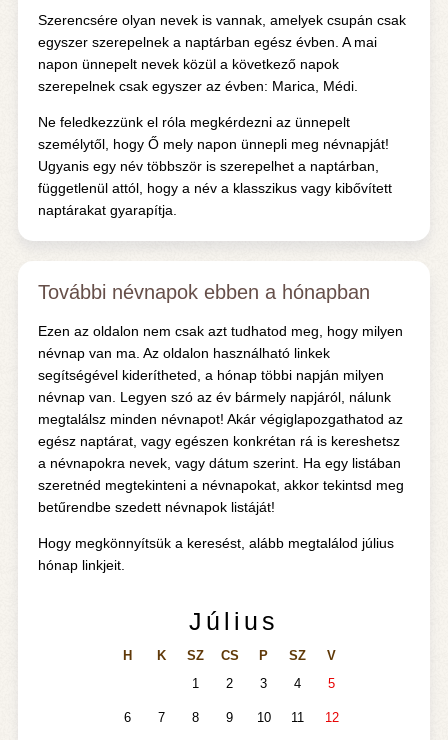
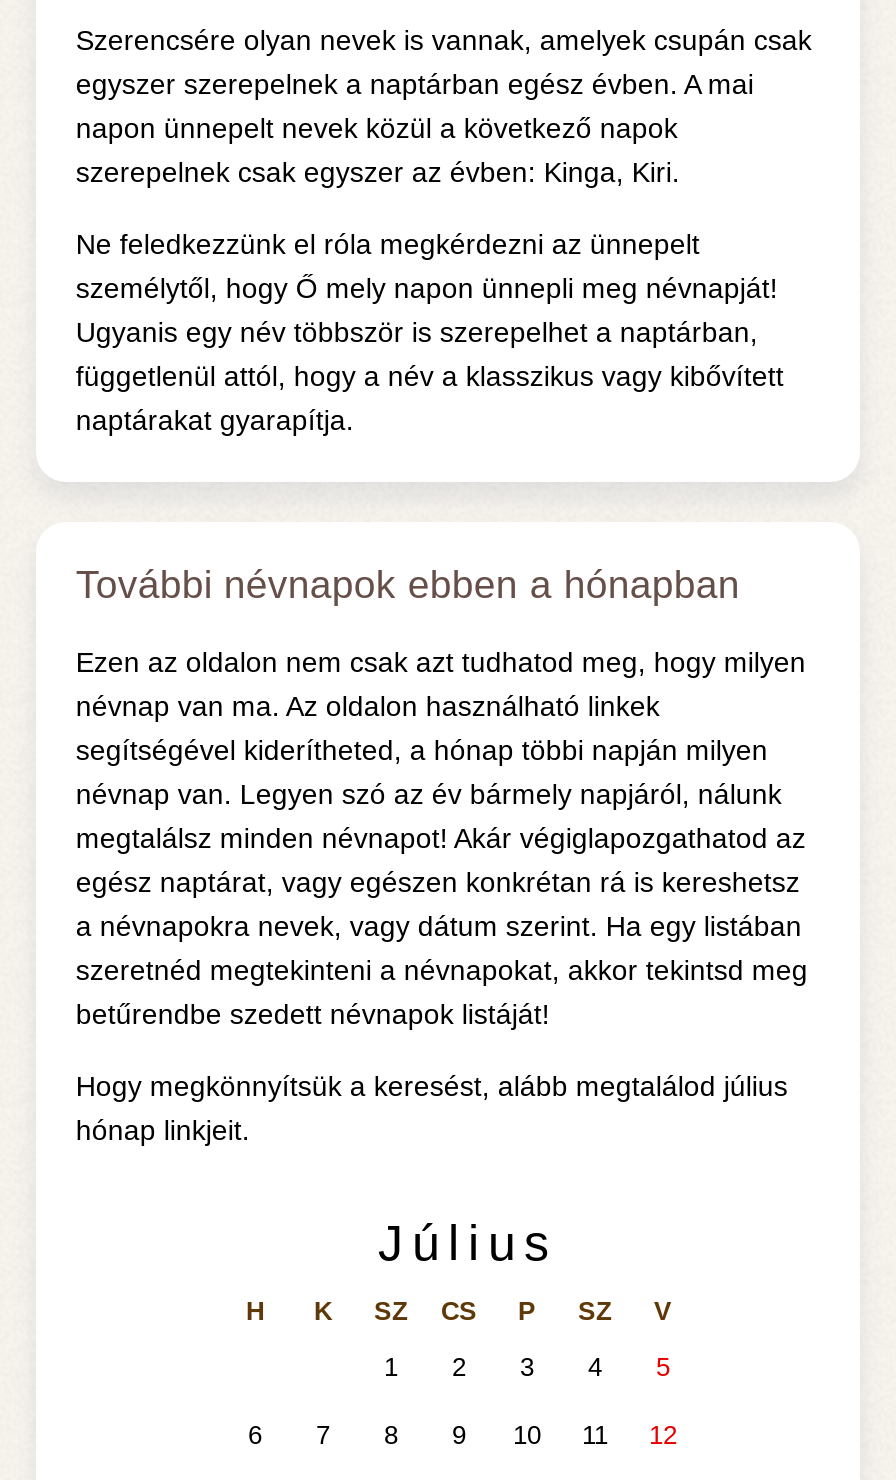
- szerepelnek csak egyszer az évben: Marica, Médi.
+ szerepelnek csak egyszer az évben: Kinga, Kiri.
